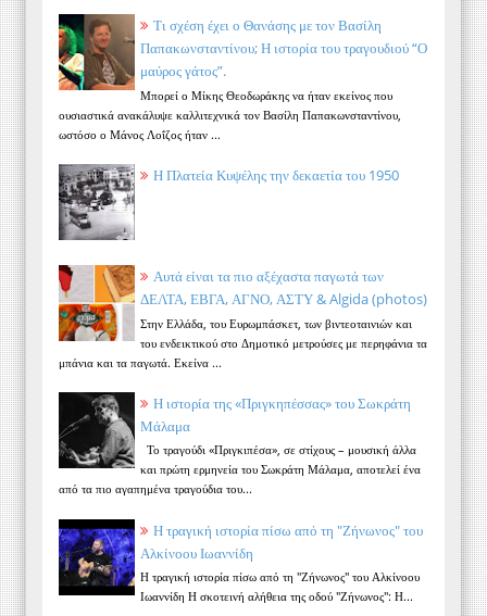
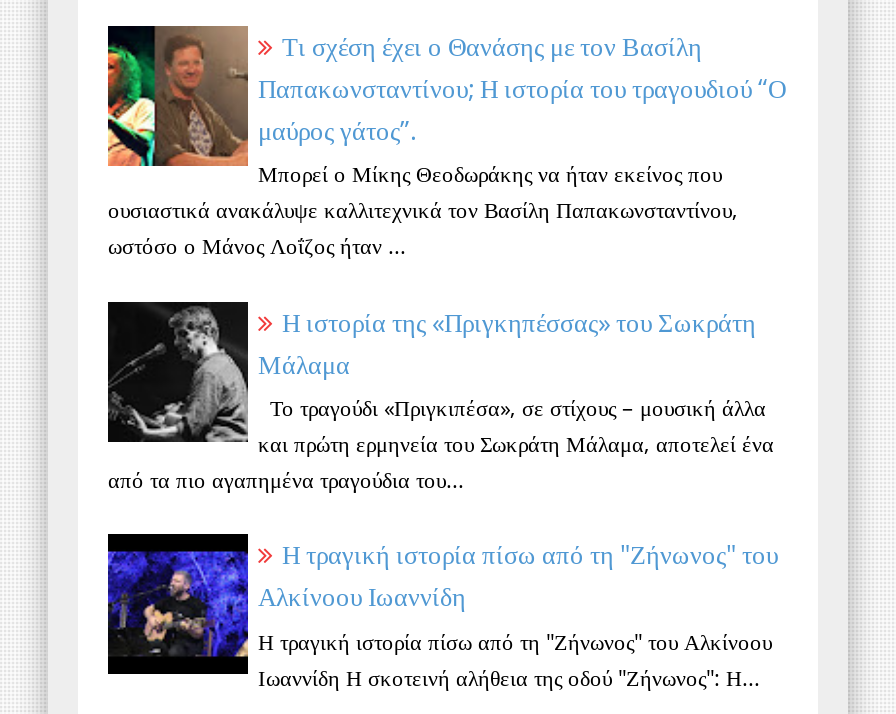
- [image]
- Η Πλατεία Κυψέλης την δεκαετία του 1950

- [image]
- Αυτά είναι τα πιο αξέχαστα παγωτά των
- ΔΕΛΤΑ, ΕΒΓΑ, ΑΓΝΟ, ΑΣΤΥ & Algida (photos)
- Στην Ελλάδα, του Ευρωμπάσκετ, των βιντεοταινιών και
- του ενδεικτικού στο Δημοτικό μετρούσες με περηφάνια τα
- μπάνια και τα παγωτά. Εκείνα ...
